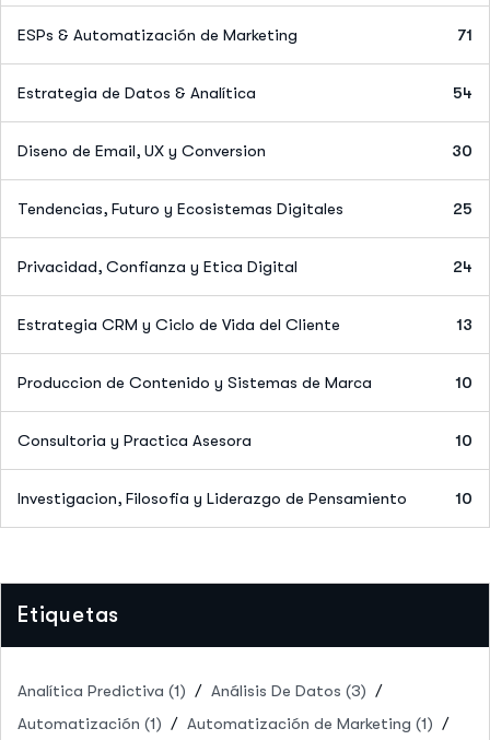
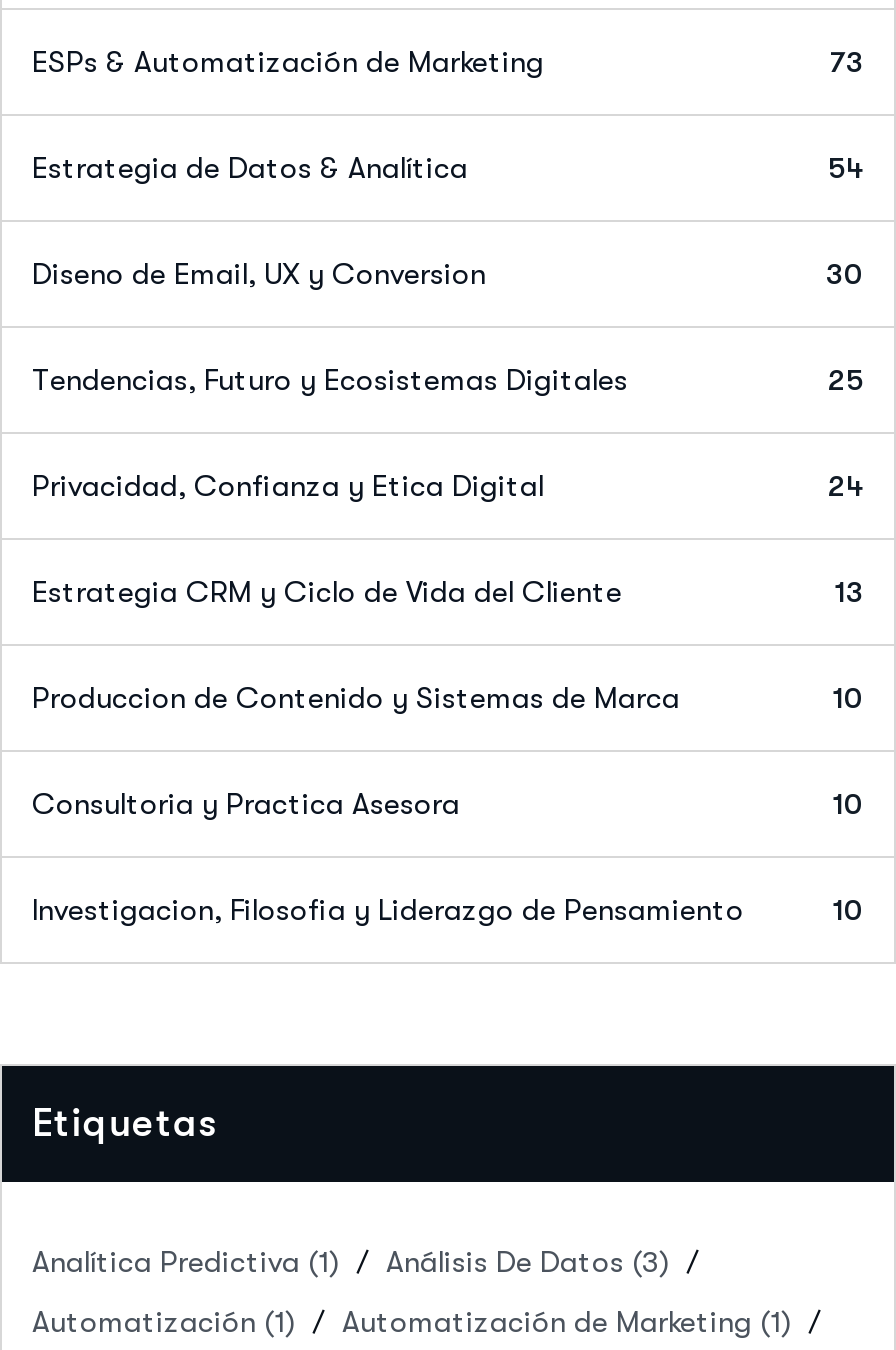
- 71
+ 73
